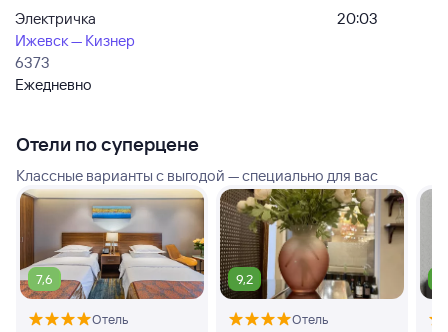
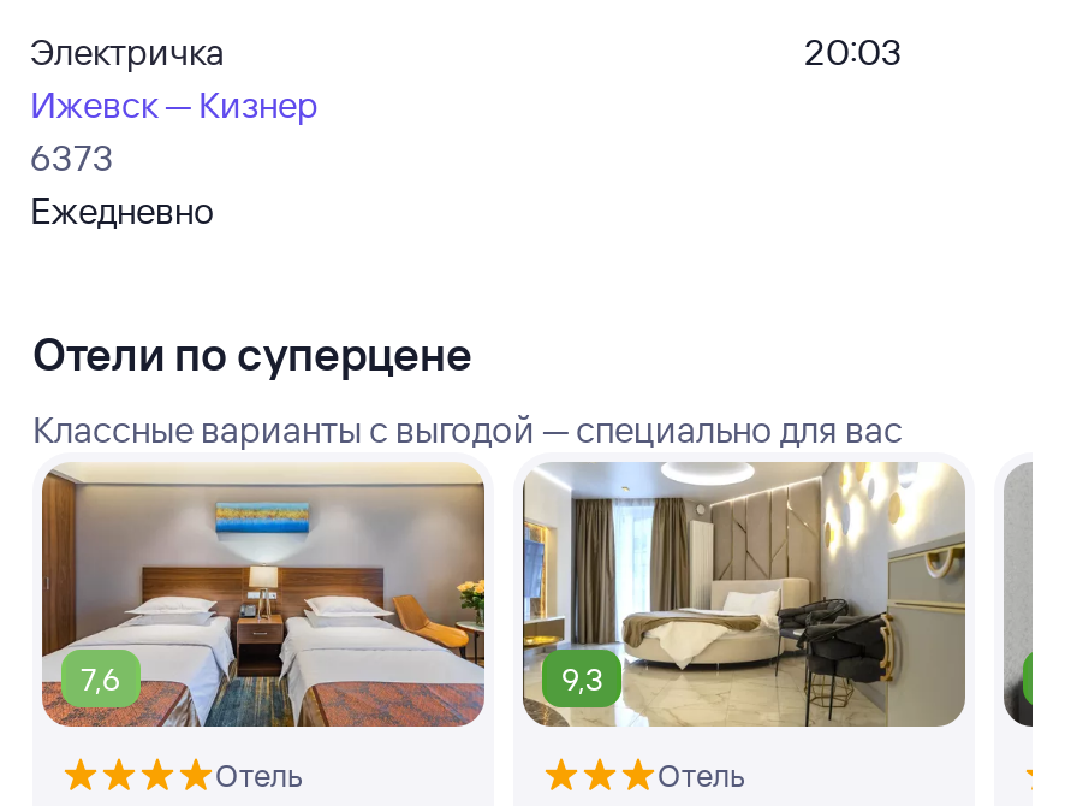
- [image]
- 9,2
+ [image]
+ 9,3
